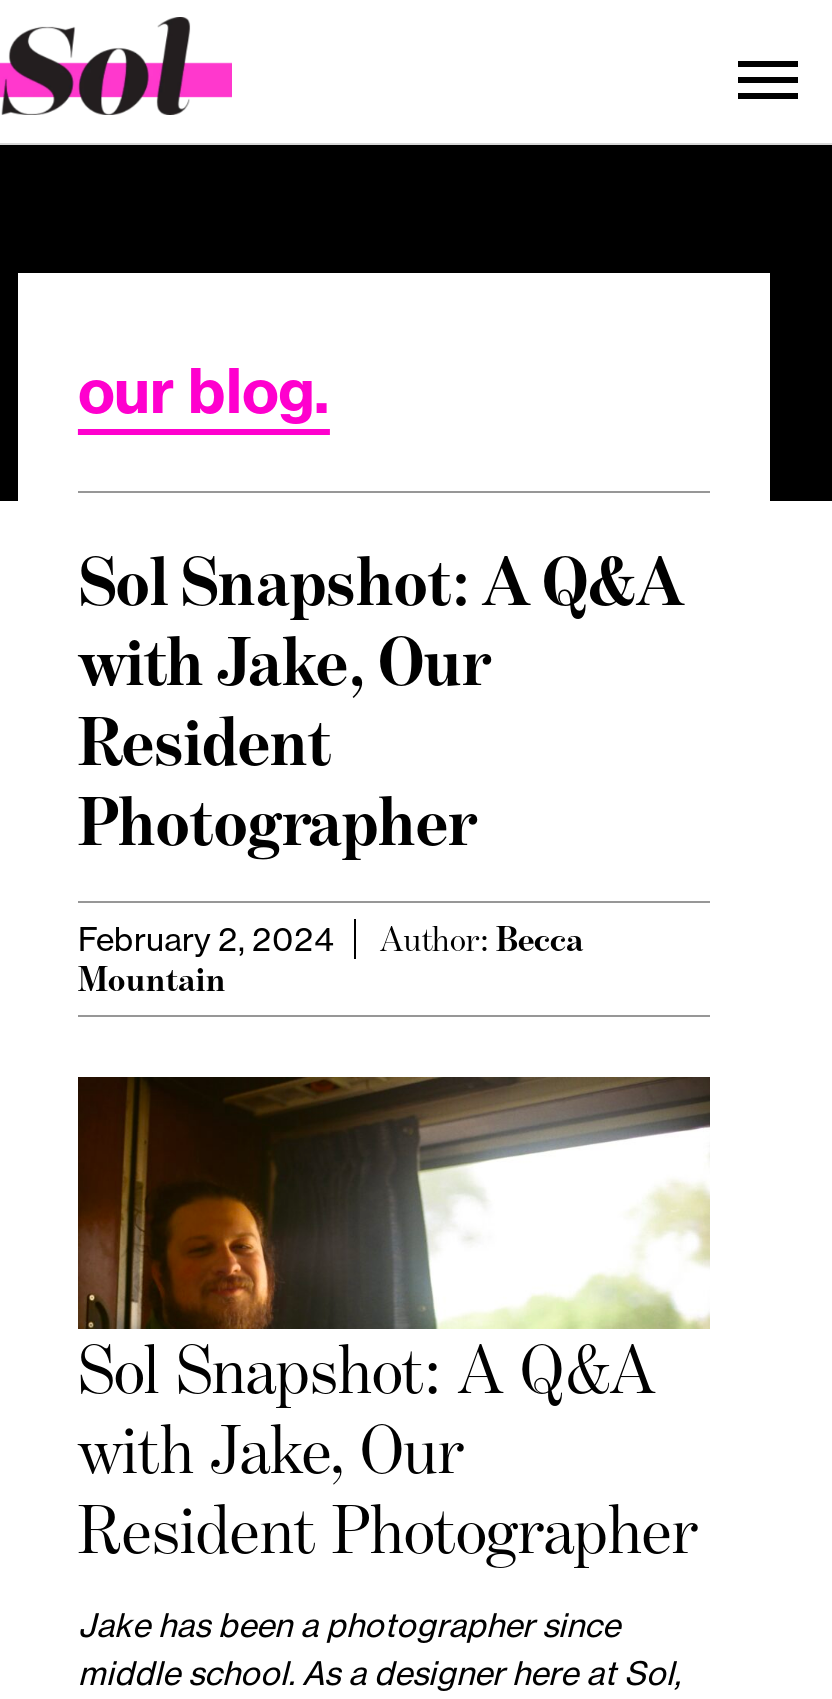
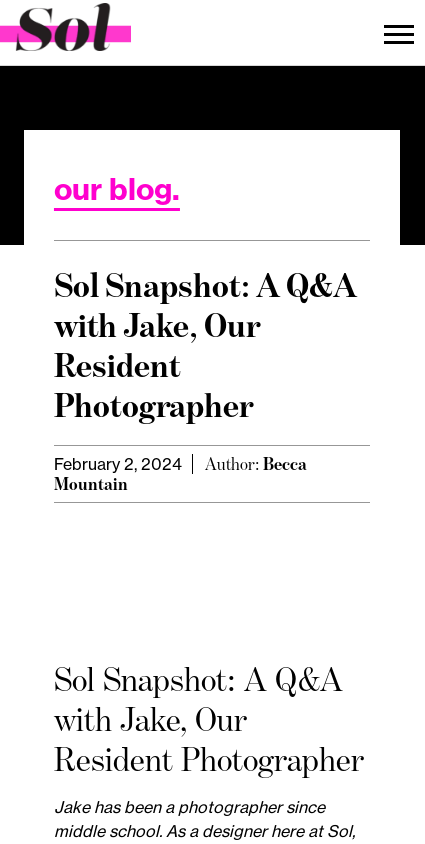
- [image]
